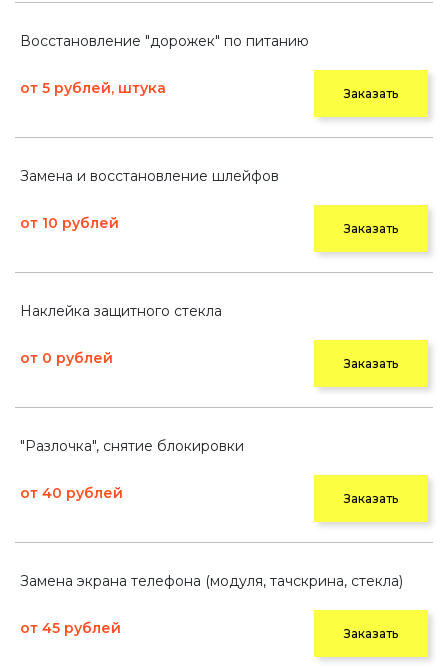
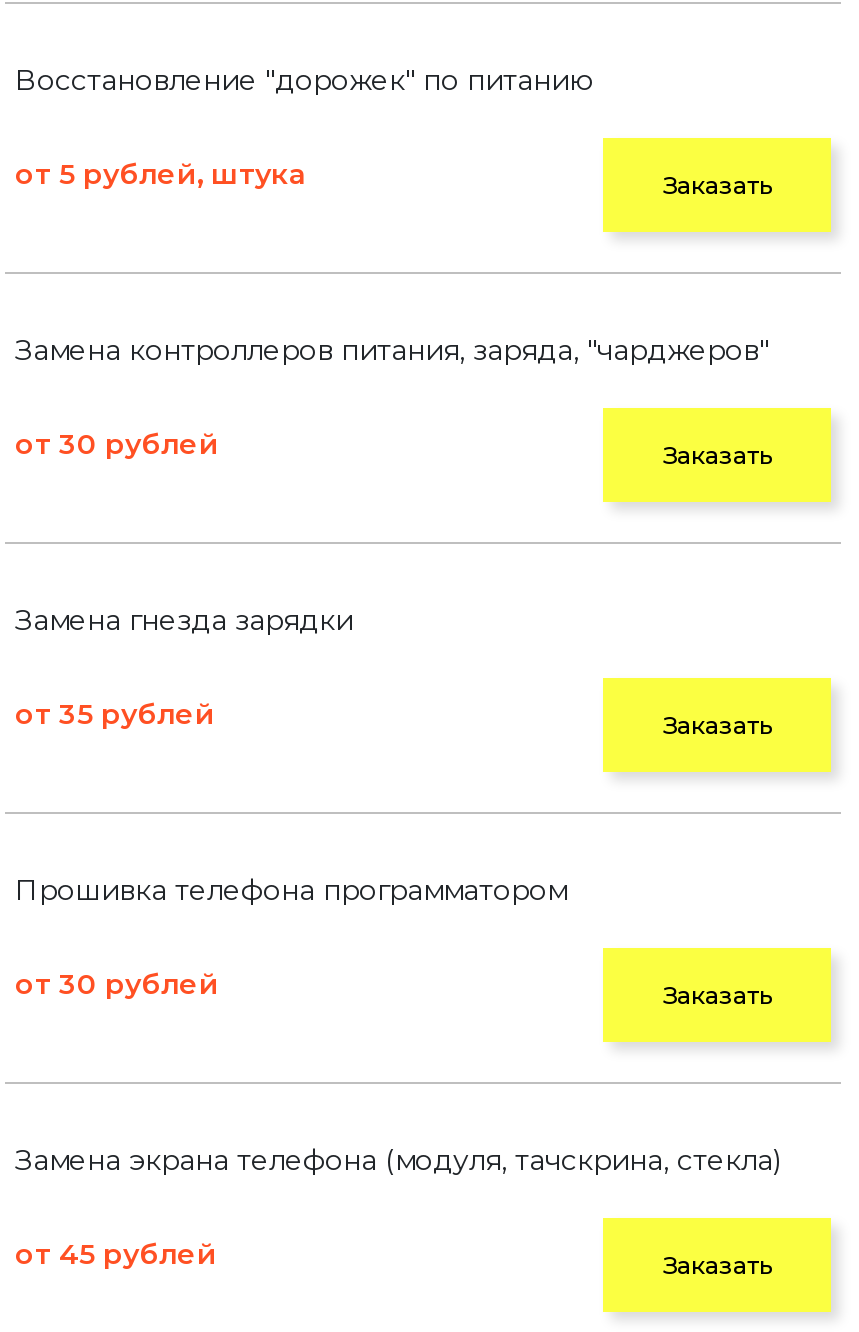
- Замена и восстановление шлейфов
+ Замена контроллеров питания, заряда, "чарджеров"

- от 10 рублей
+ от 30 рублей

- Наклейка защитного стекла
+ Замена гнезда зарядки

- от 0 рублей
+ от 35 рублей

- "Разлочка", снятие блокировки
+ Прошивка телефона программатором

- от 40 рублей
+ от 30 рублей
